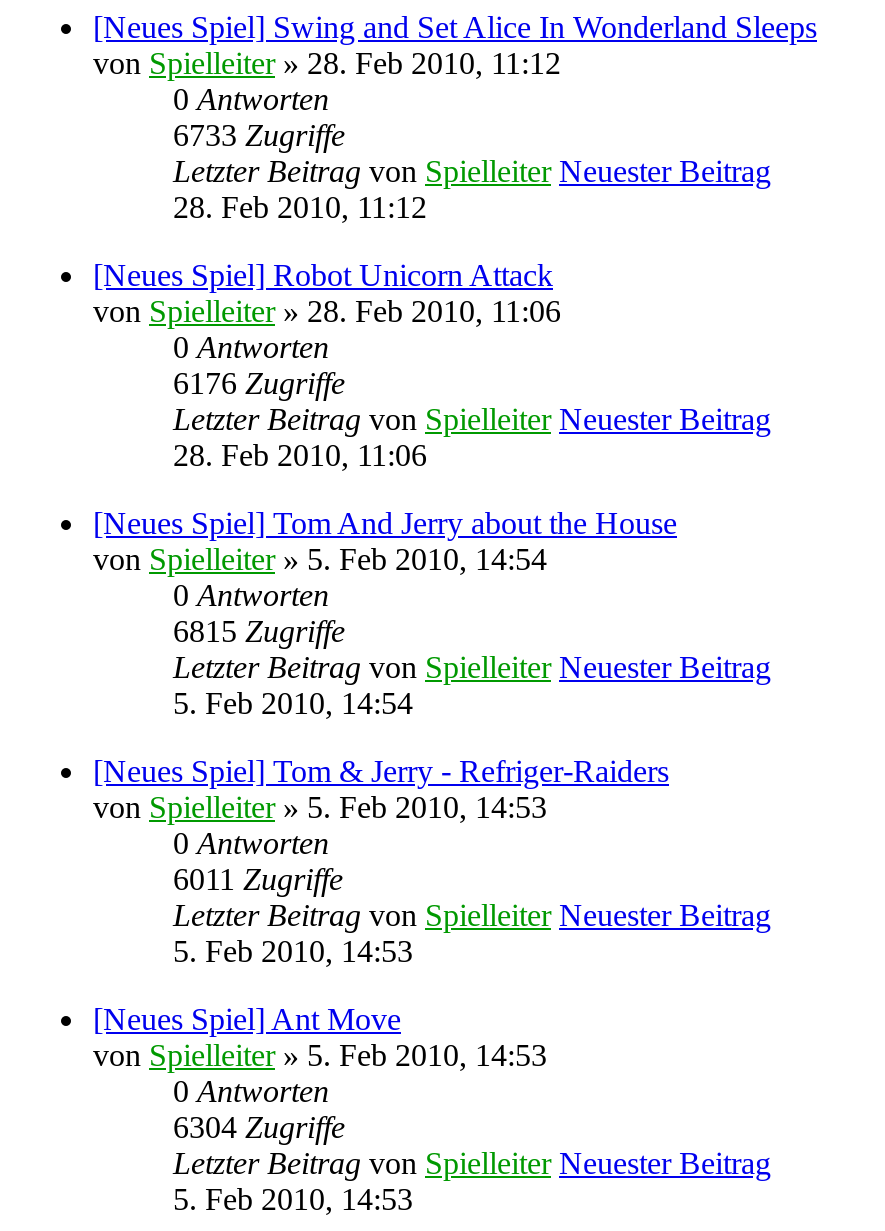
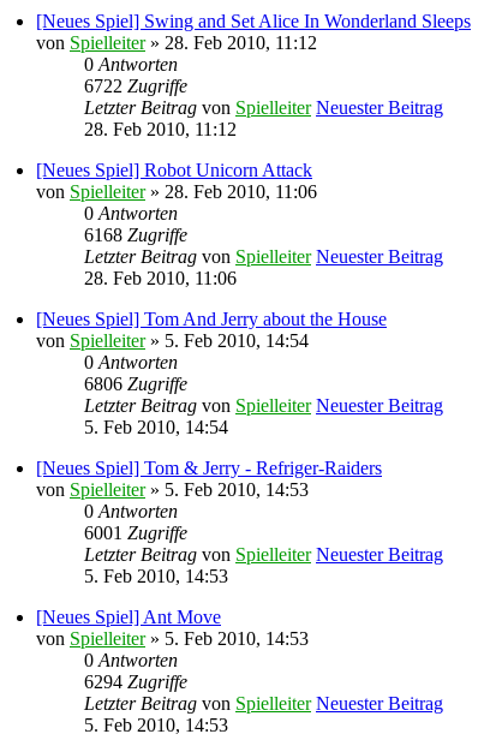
- 6733 Zugriffe
+ 6722 Zugriffe

- 6176 Zugriffe
+ 6168 Zugriffe

- 6815 Zugriffe
+ 6806 Zugriffe

- 6011 Zugriffe
+ 6001 Zugriffe

- 6304 Zugriffe
+ 6294 Zugriffe
